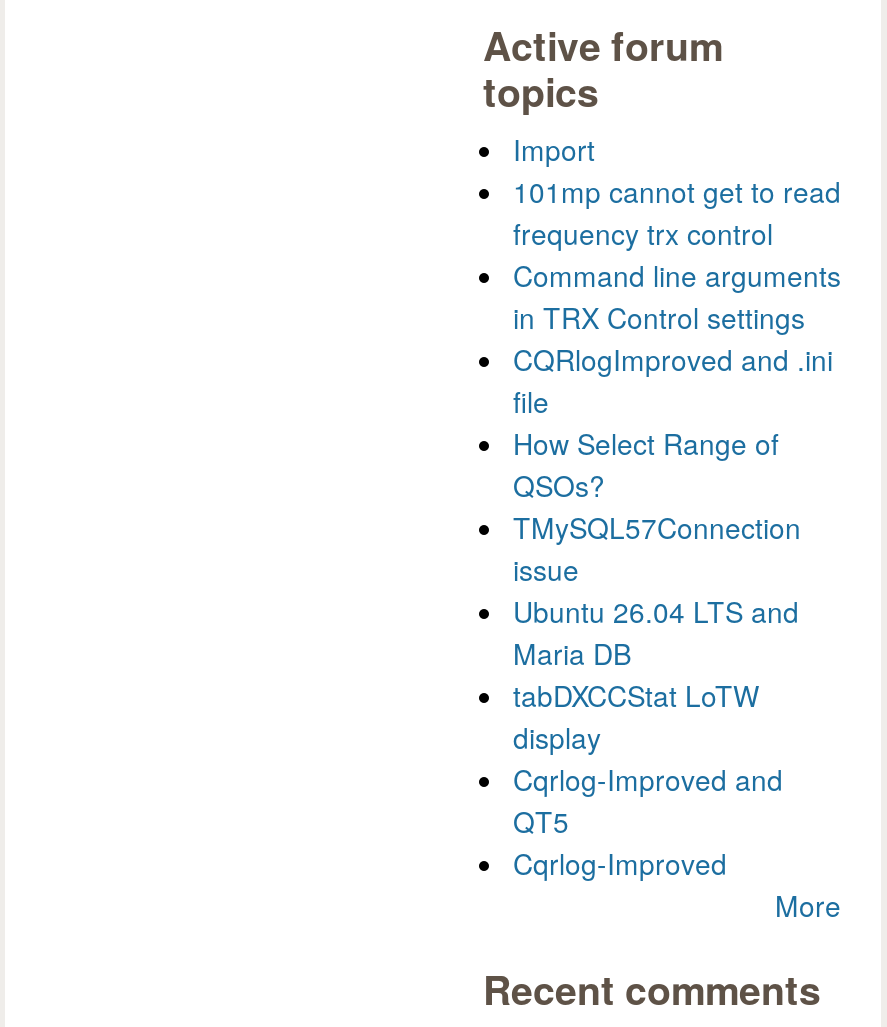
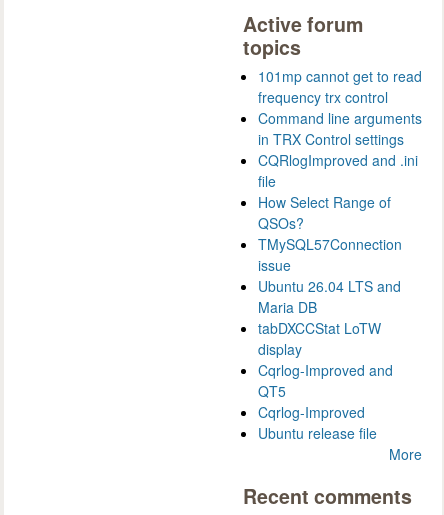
- Import

moved up: 101mp cannot get to read | frequency trx control | Command line arguments | ... | QT5 | Cqrlog-Improved

+ Ubuntu release file
